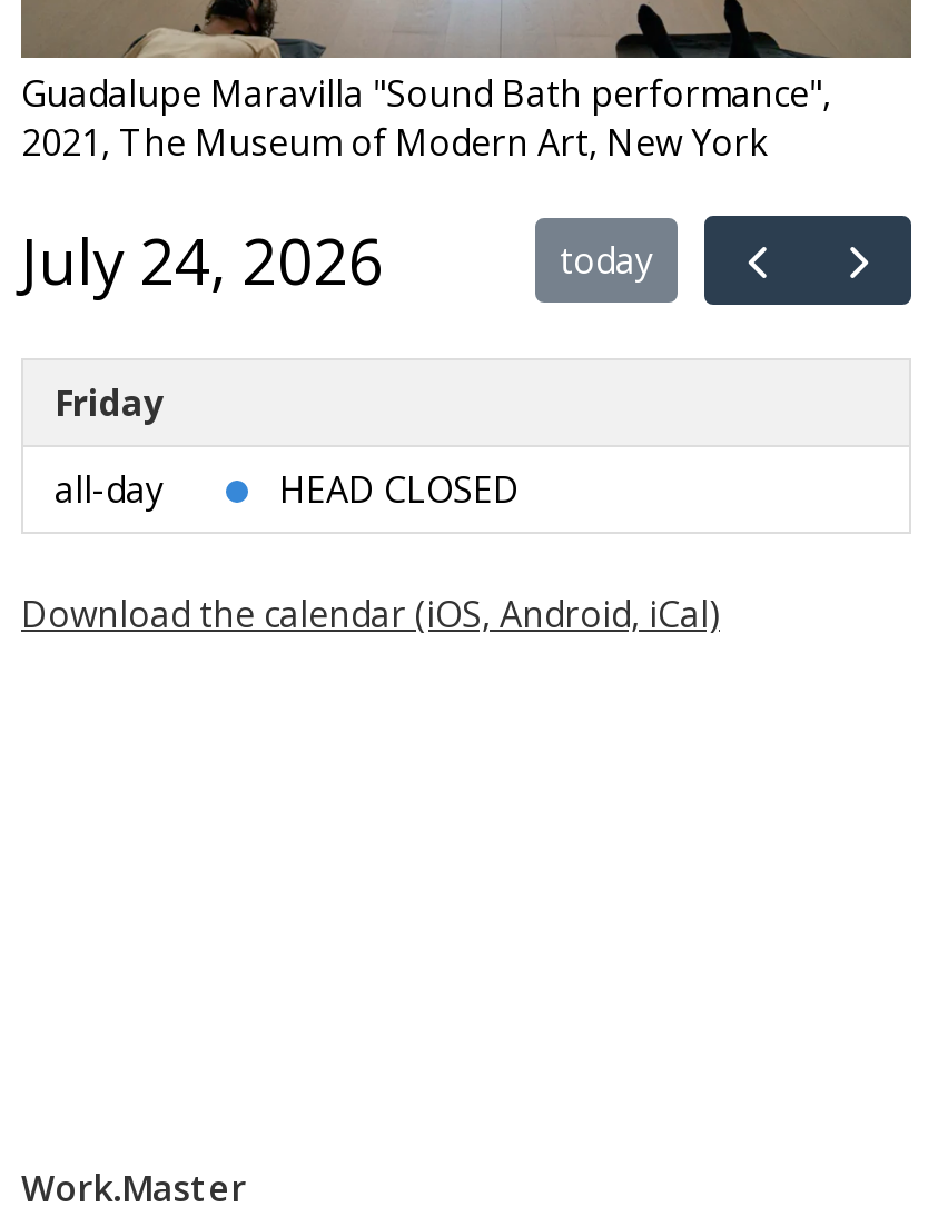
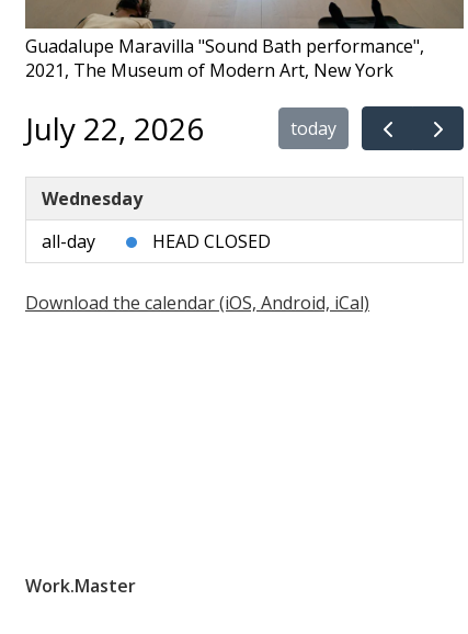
- July 24, 2026
+ July 22, 2026

- Friday
+ Wednesday
